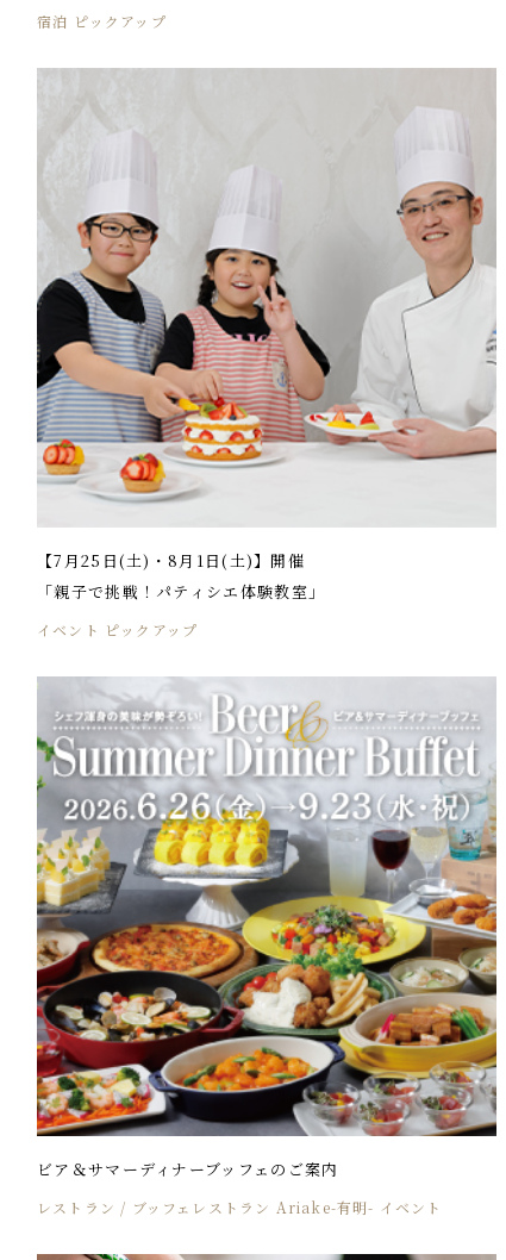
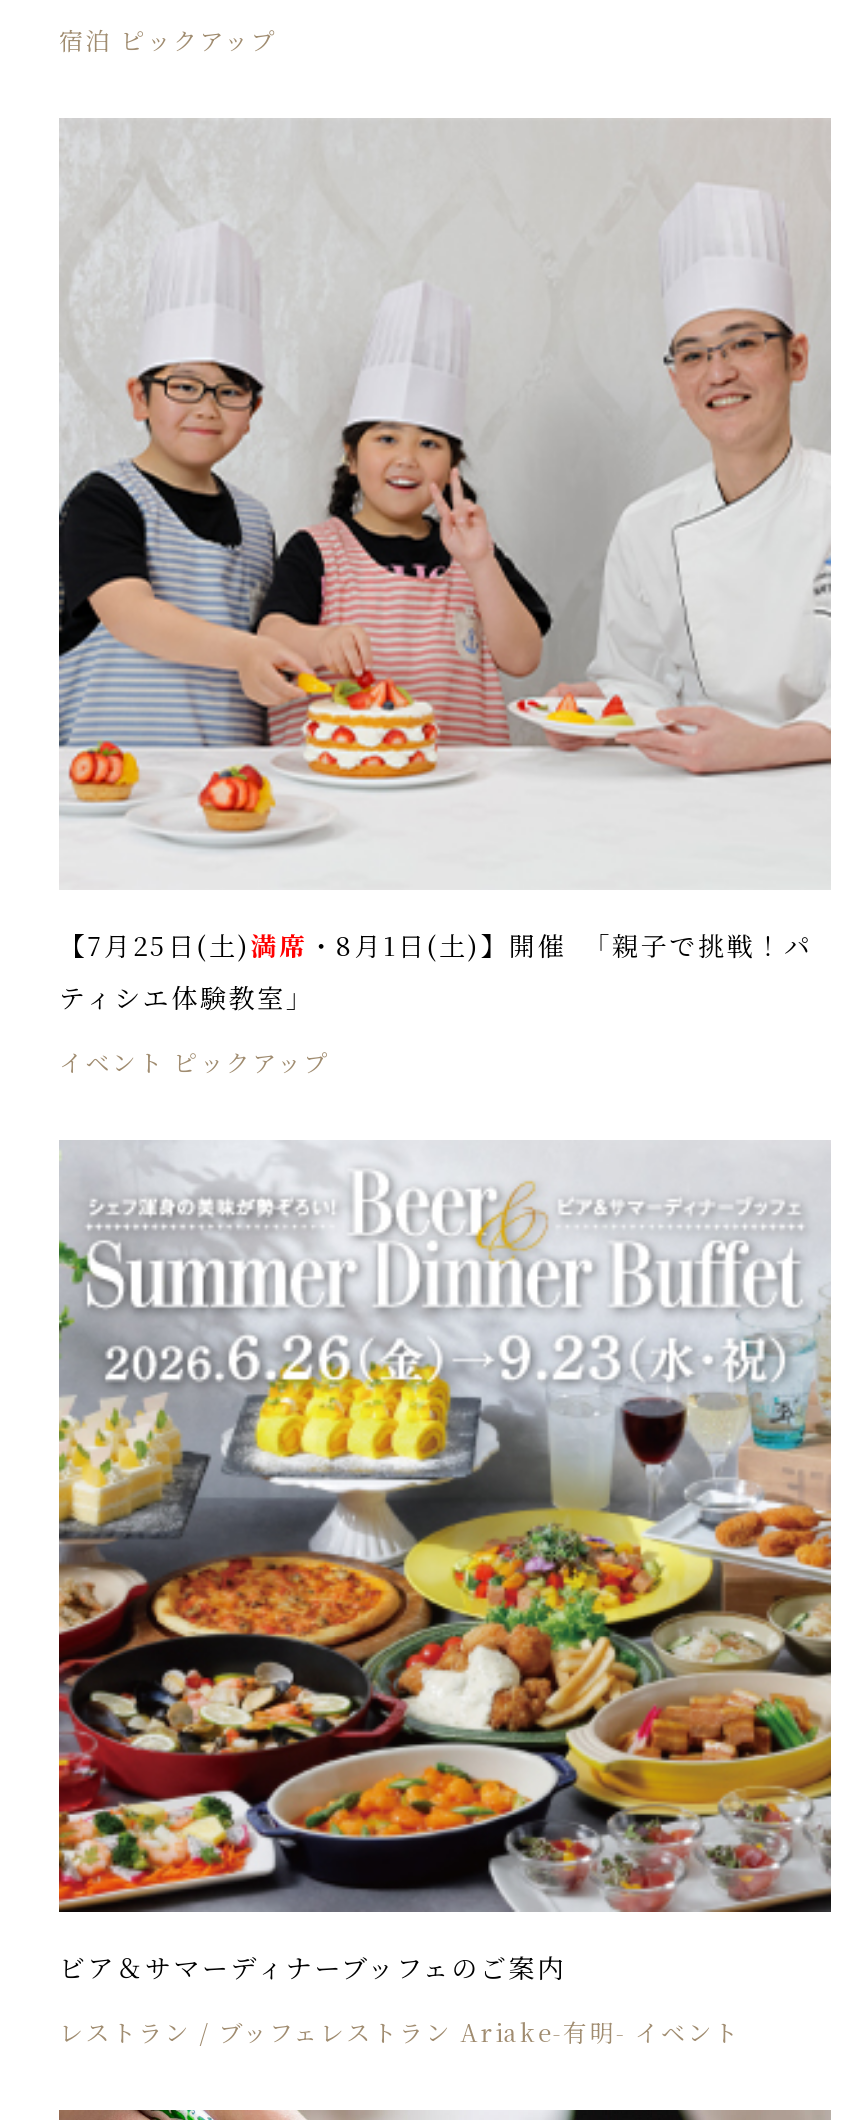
- 【7月25日(土)・8月1日(土)】開催
- 「親子で挑戦！パティシエ体験教室」
+ 【7月25日(土)満席・8月1日(土)】開催 「親子で挑戦！パ
+ ティシエ体験教室」
